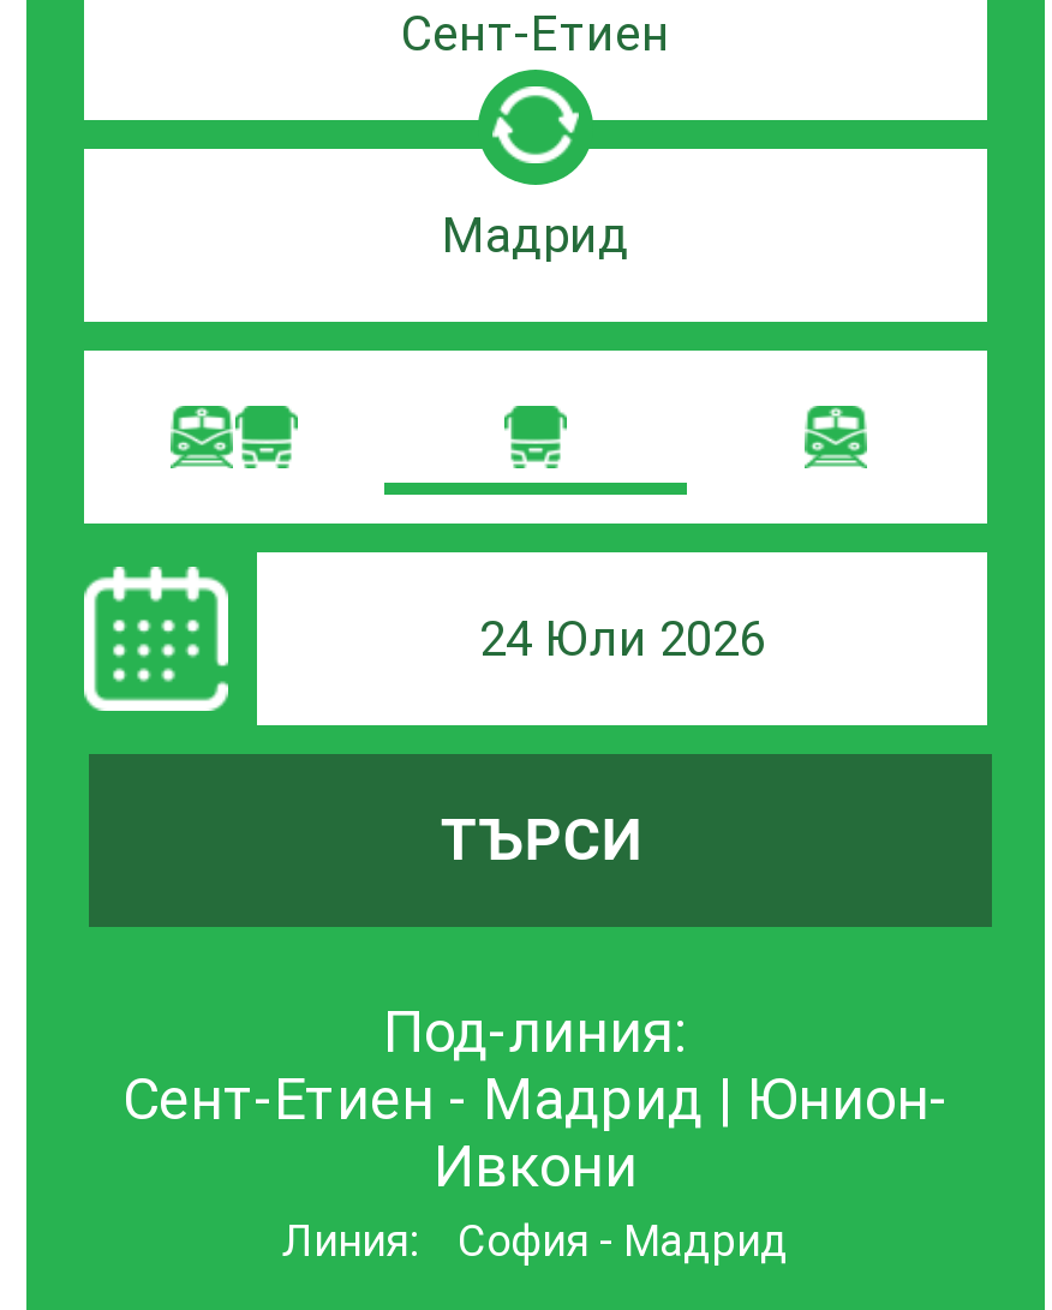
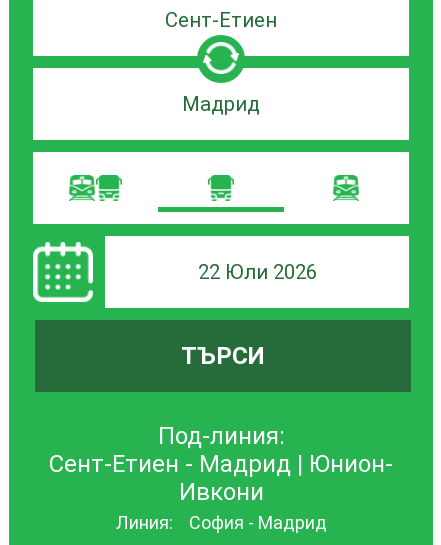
- 24 Юли 2026
+ 22 Юли 2026
